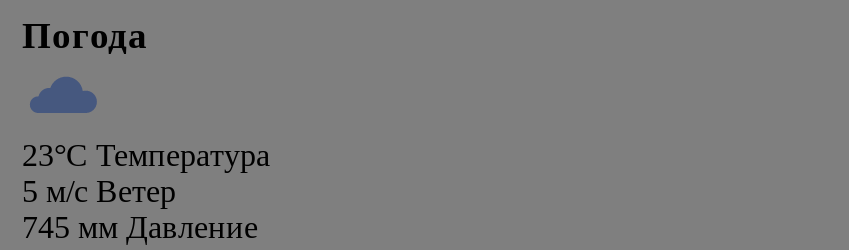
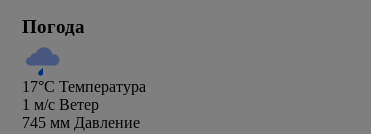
- 23°C Температура
+ 17°C Температура

- 5 м/c Ветер
+ 1 м/c Ветер
